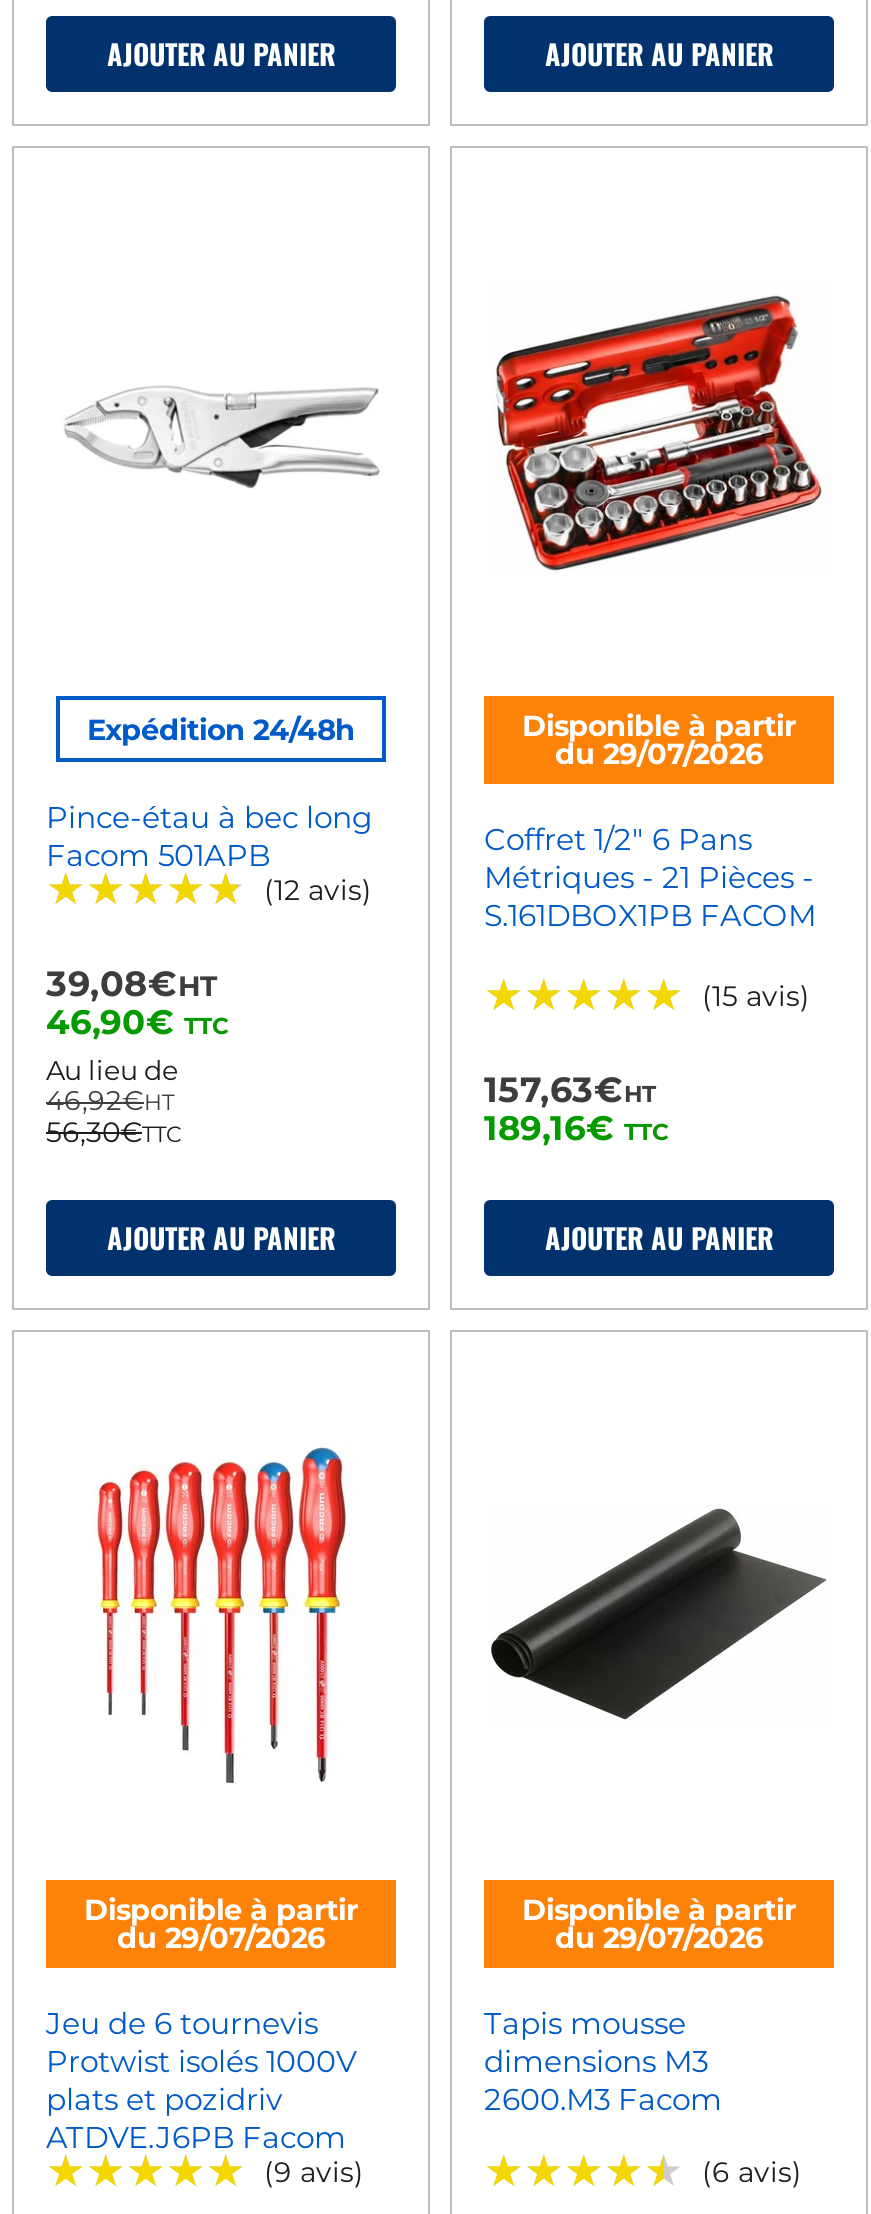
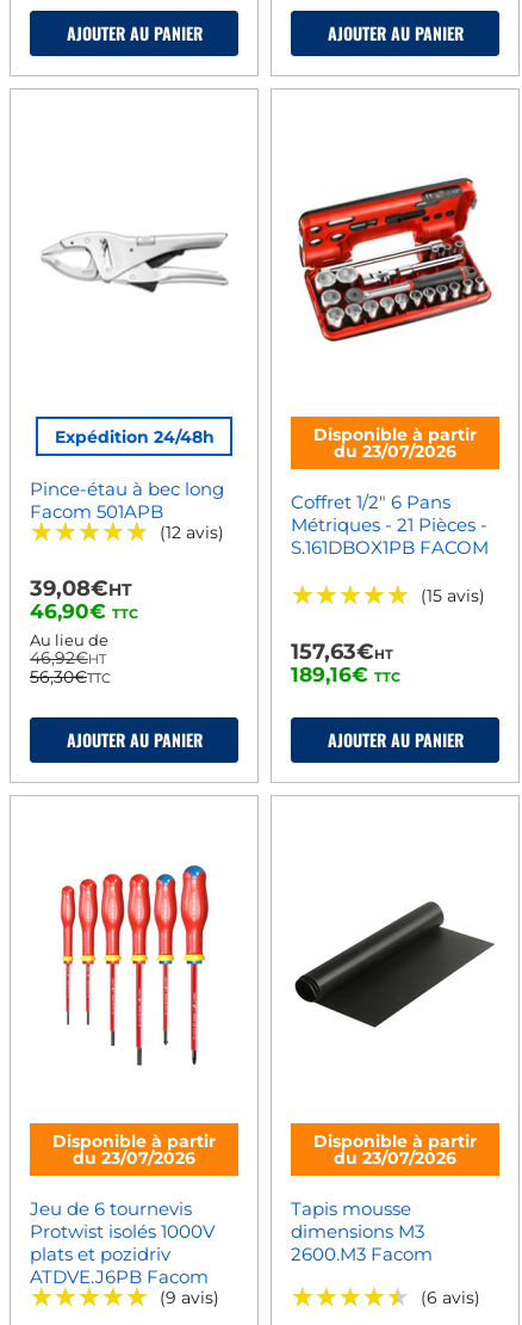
- du 29/07/2026
+ du 23/07/2026

- du 29/07/2026
+ du 23/07/2026

- du 29/07/2026
+ du 23/07/2026
